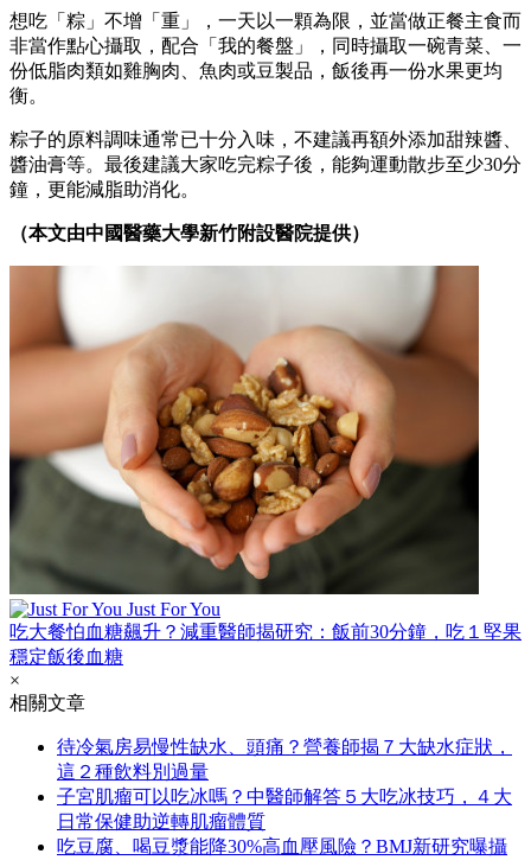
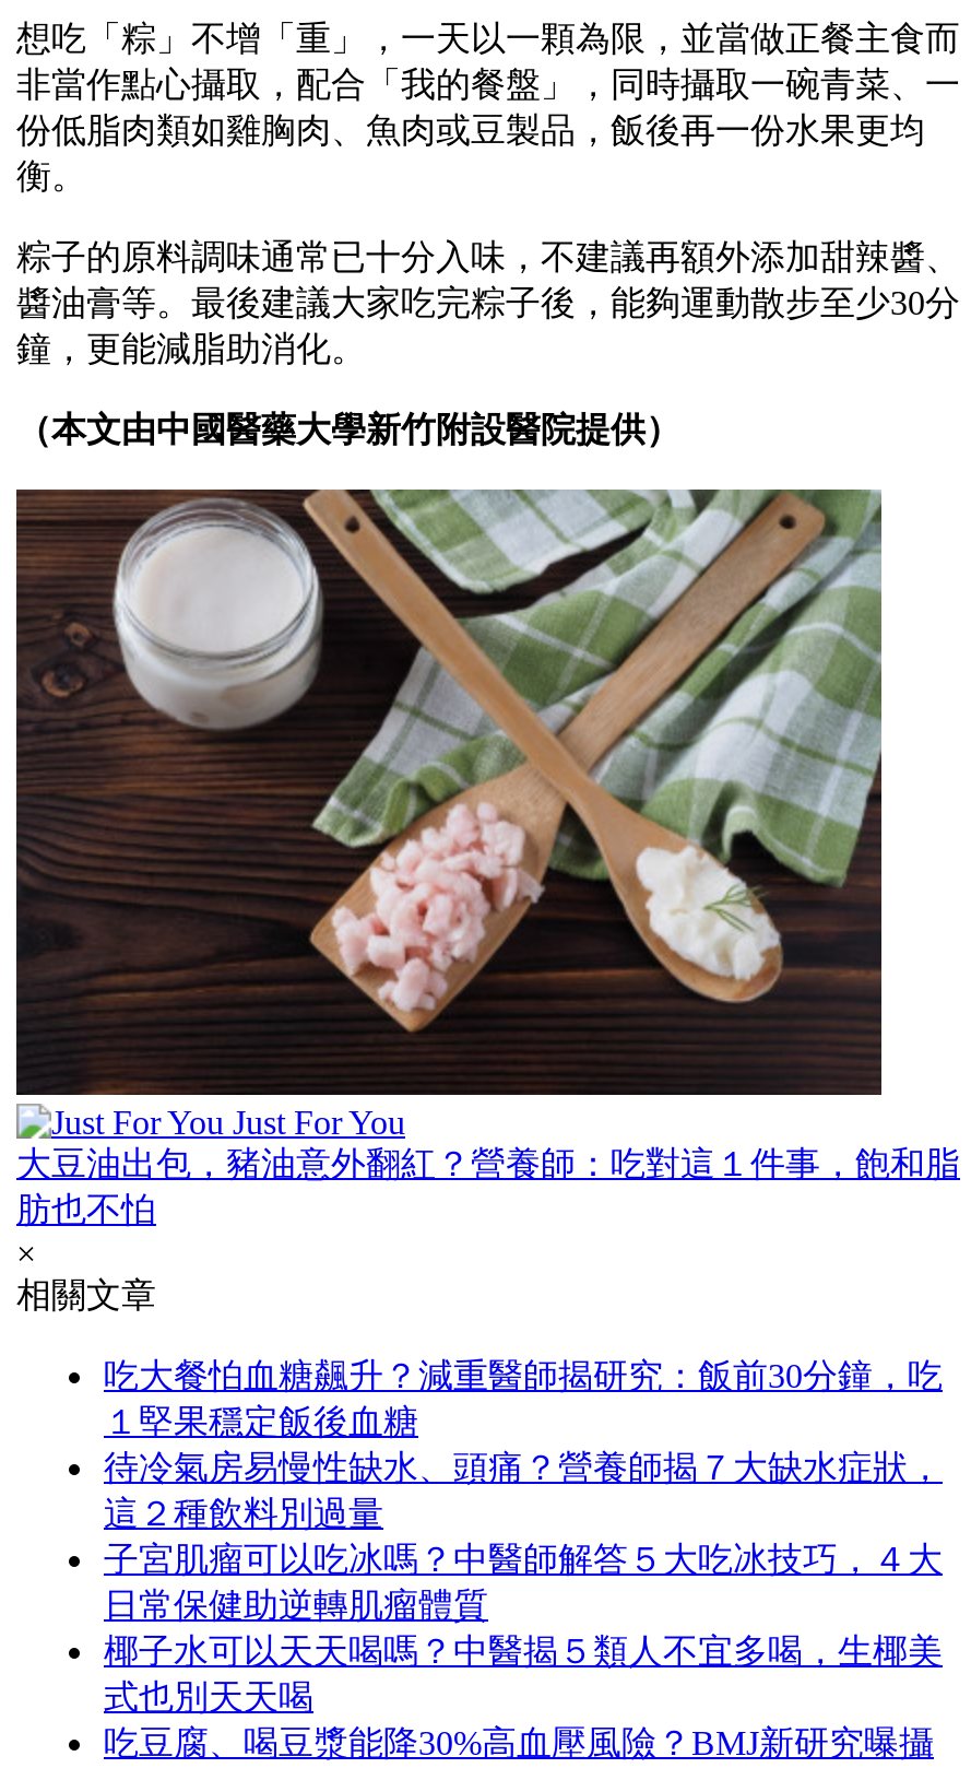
- [image]
- 吃大餐怕血糖飆升？減重醫師揭研究：飯前30分鐘，吃１堅果
- 穩定飯後血糖
+ [image]
+ 大豆油出包，豬油意外翻紅？營養師：吃對這１件事，飽和脂
+ 肪也不怕

+ 吃大餐怕血糖飆升？減重醫師揭研究：飯前30分鐘，吃
+ １堅果穩定飯後血糖

+ 椰子水可以天天喝嗎？中醫揭５類人不宜多喝，生椰美
+ 式也別天天喝
